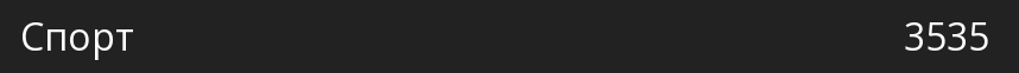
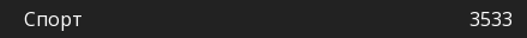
- 3535
+ 3533
